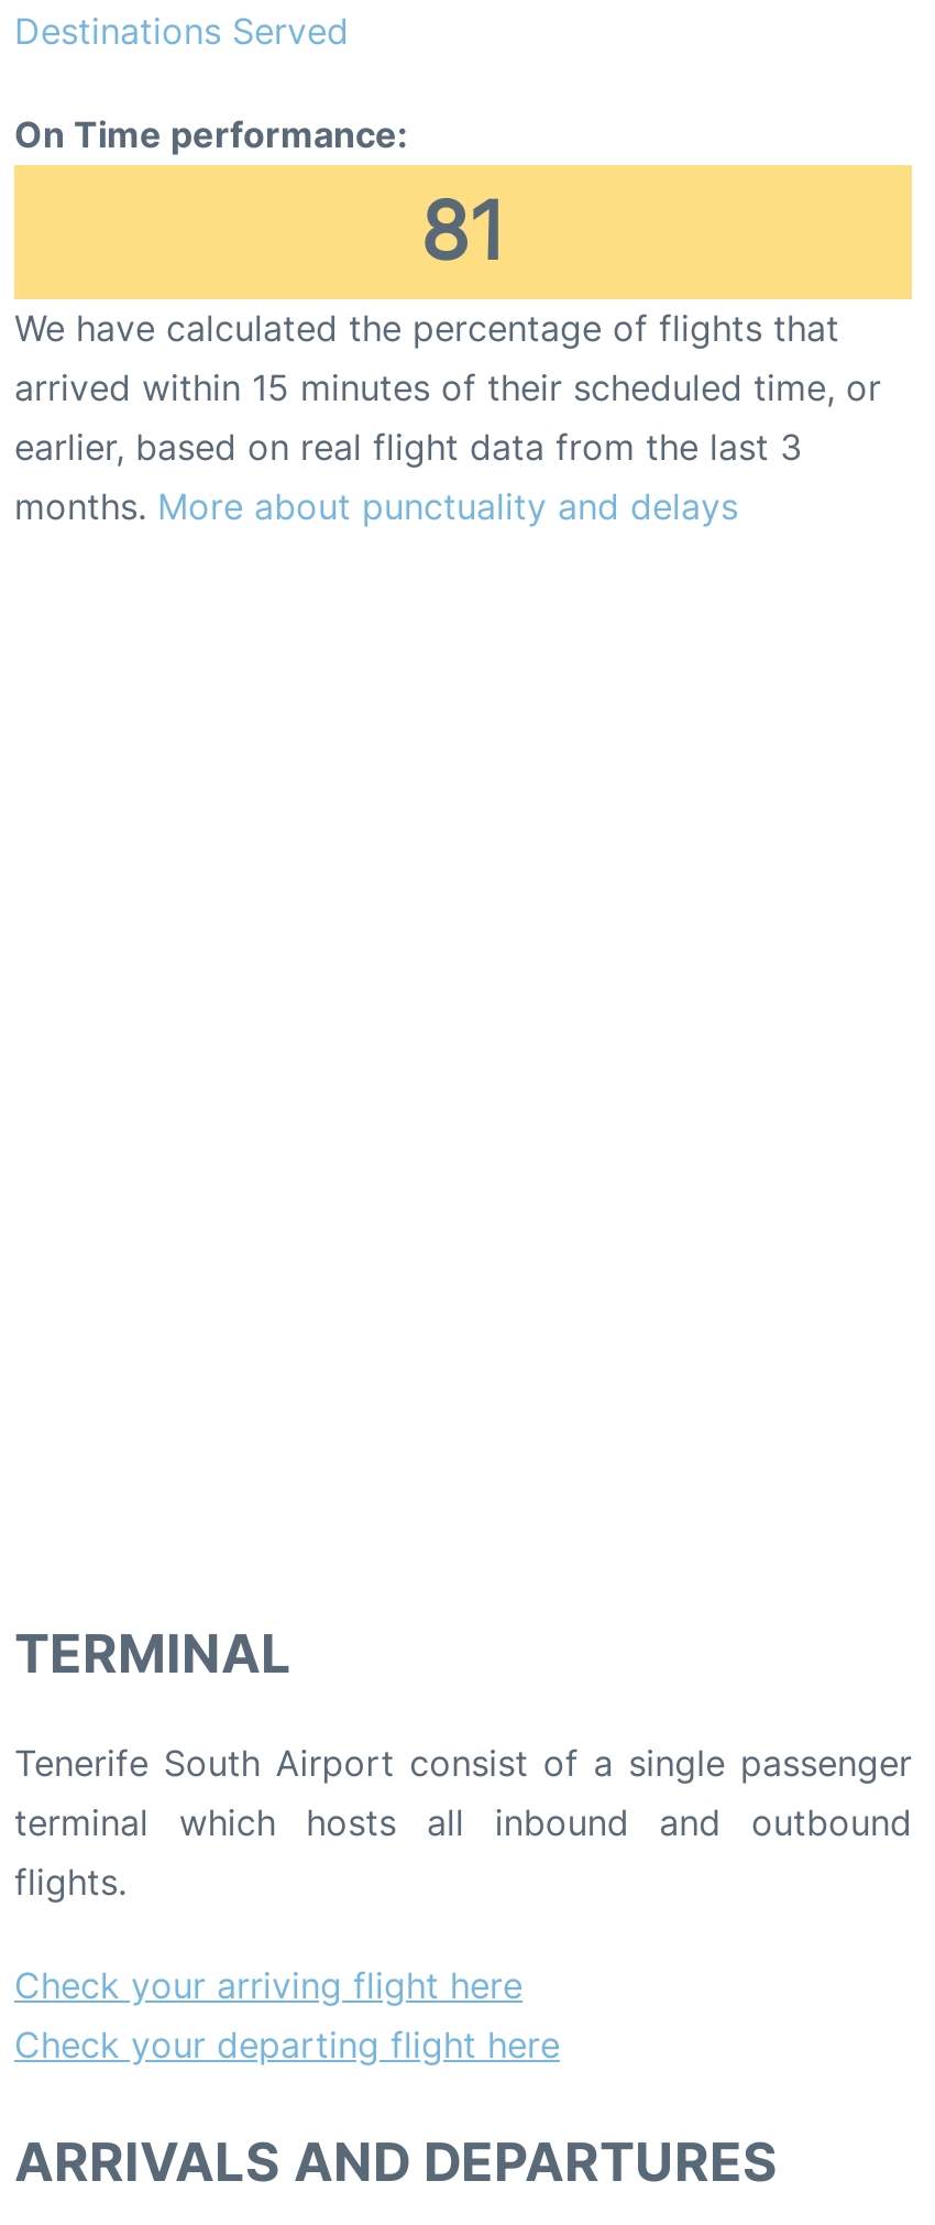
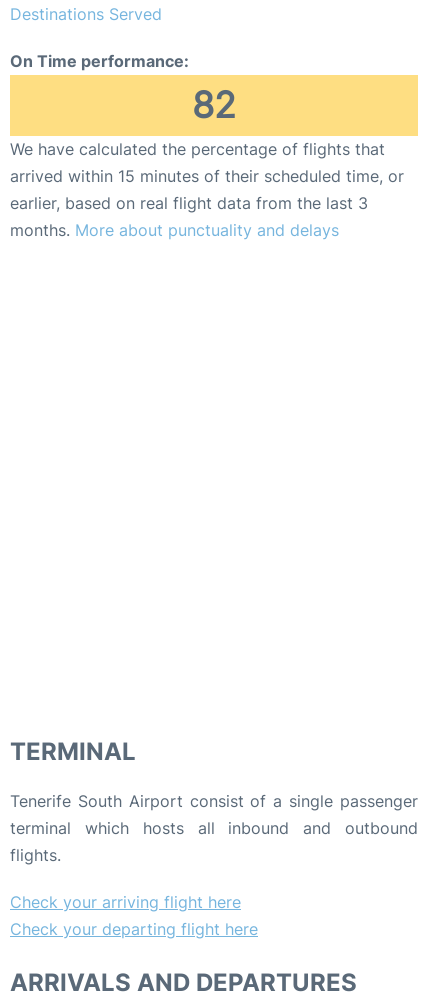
- 81
+ 82
